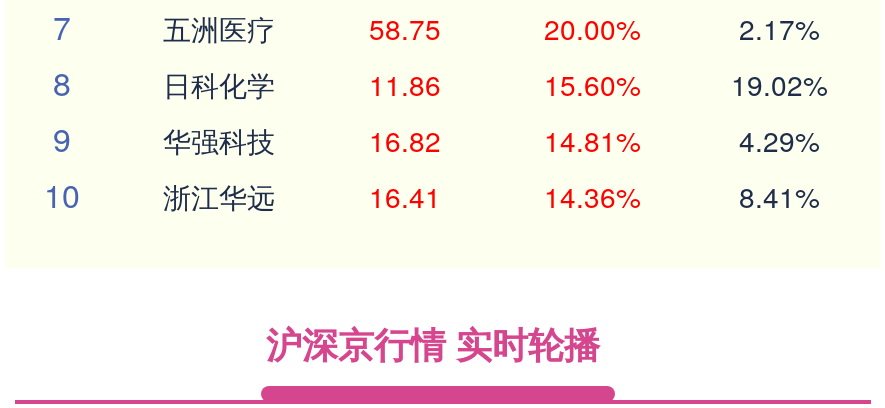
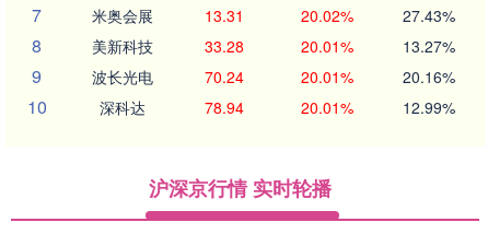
- 五洲医疗
- 58.75
- 20.00%
- 2.17%
+ 米奥会展
+ 13.31
+ 20.02%
+ 27.43%

- 日科化学
- 11.86
- 15.60%
- 19.02%
+ 美新科技
+ 33.28
+ 20.01%
+ 13.27%

- 华强科技
- 16.82
- 14.81%
- 4.29%
+ 波长光电
+ 70.24
+ 20.01%
+ 20.16%

- 浙江华远
- 16.41
- 14.36%
- 8.41%
+ 深科达
+ 78.94
+ 20.01%
+ 12.99%
